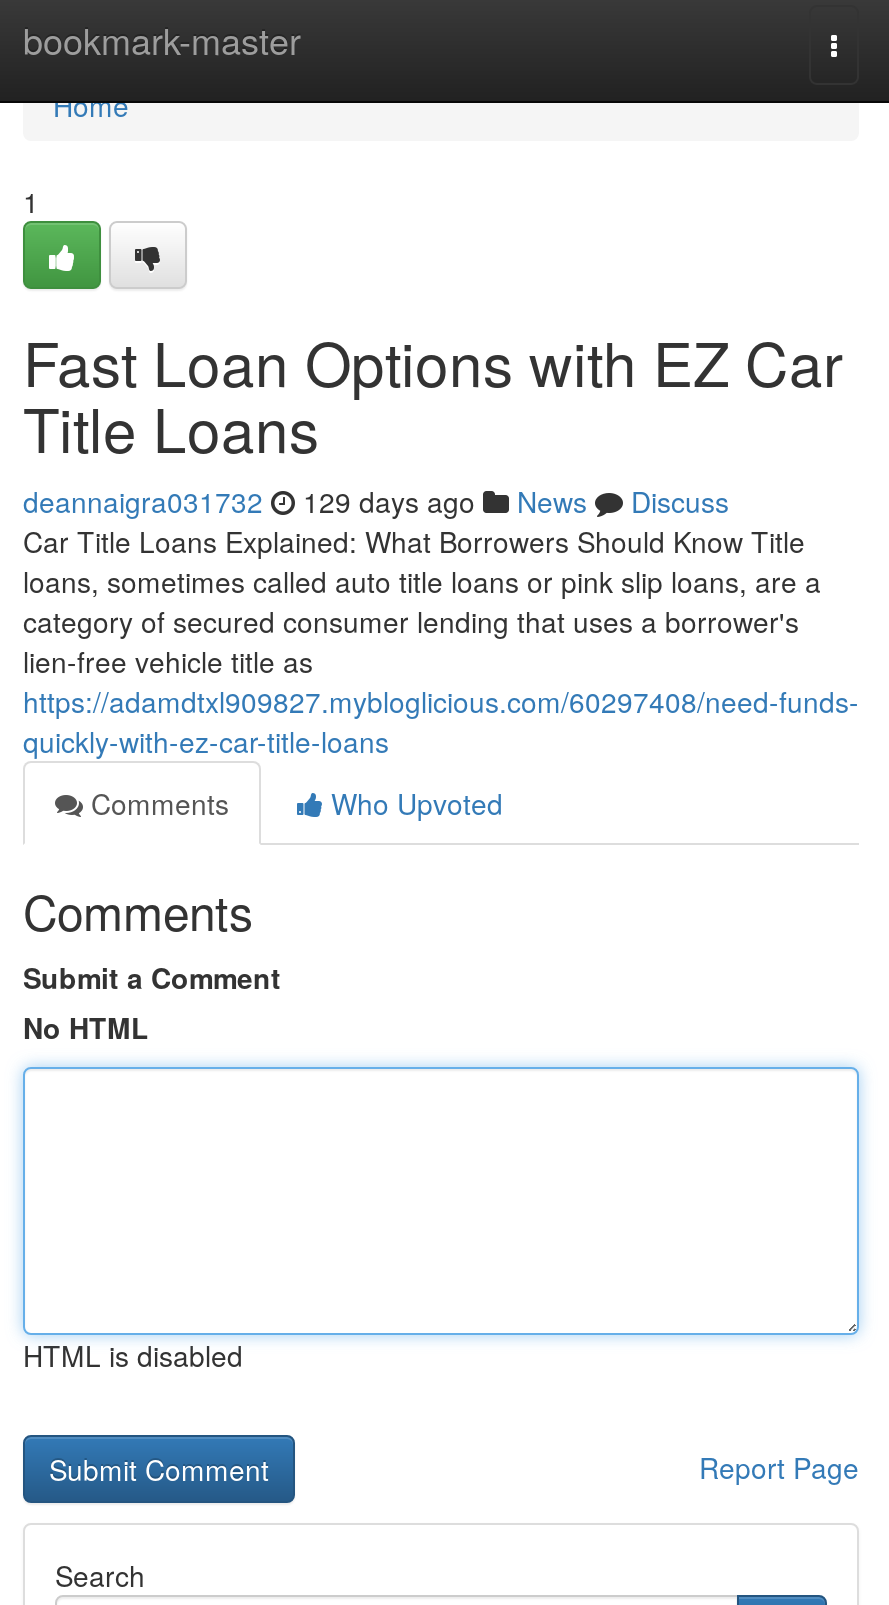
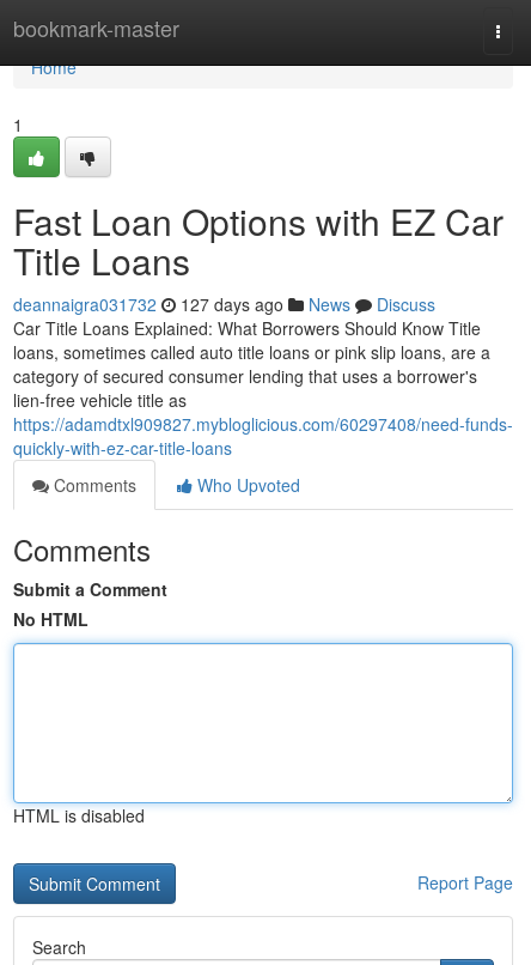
- deannaigra031732 129 days ago News Discuss
+ deannaigra031732 127 days ago News Discuss
